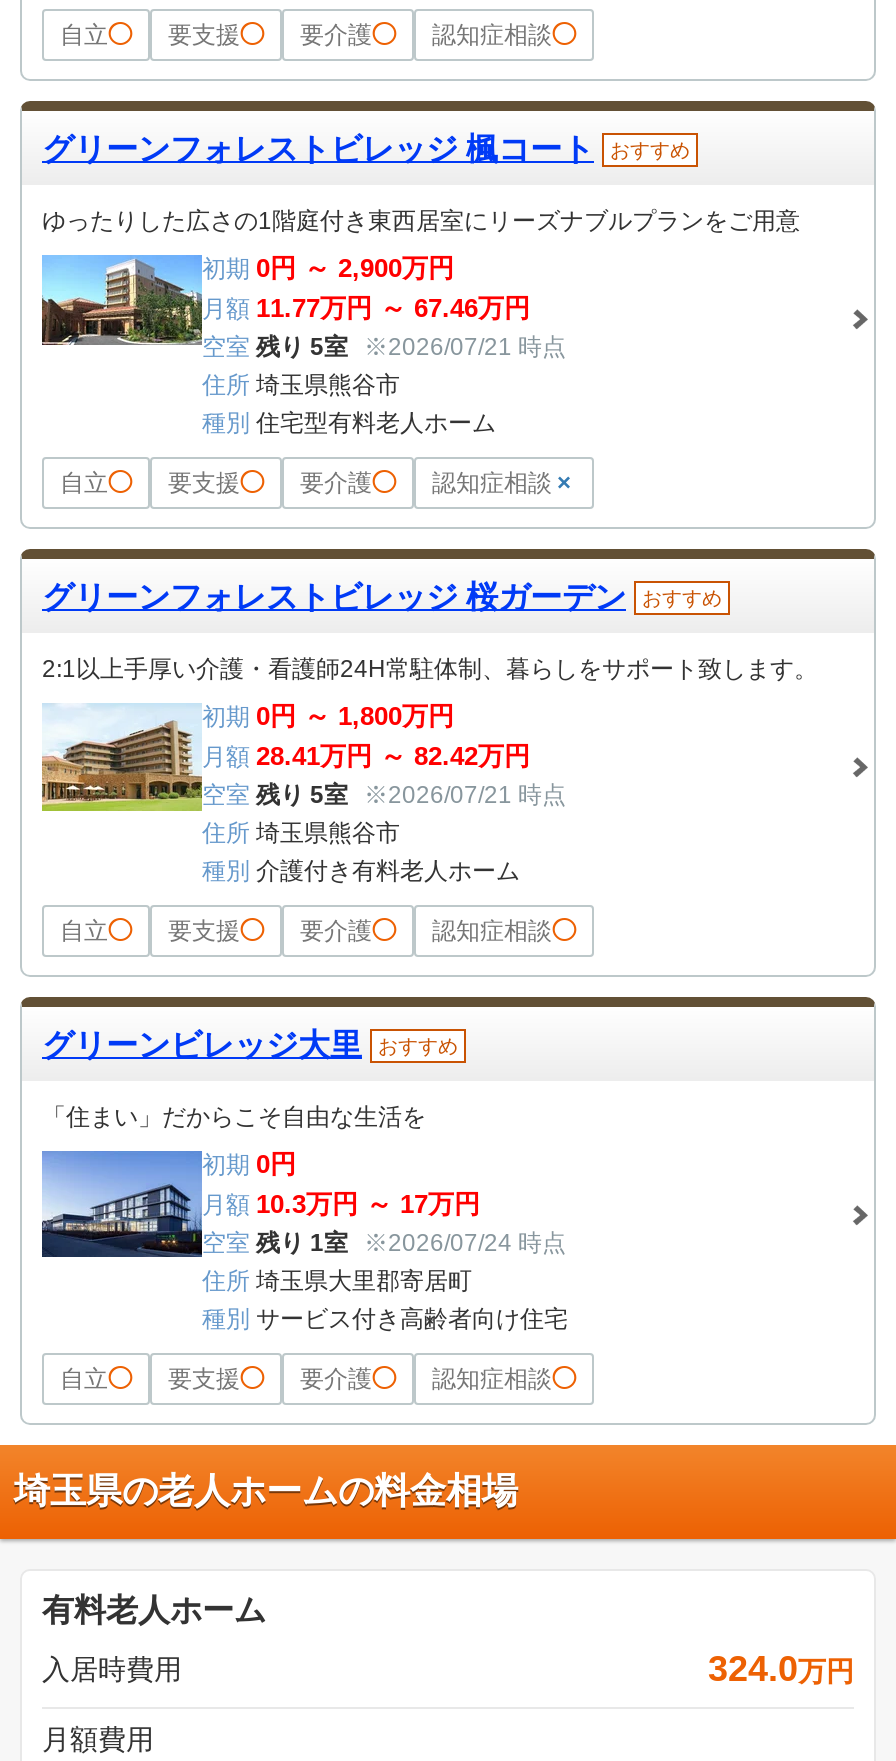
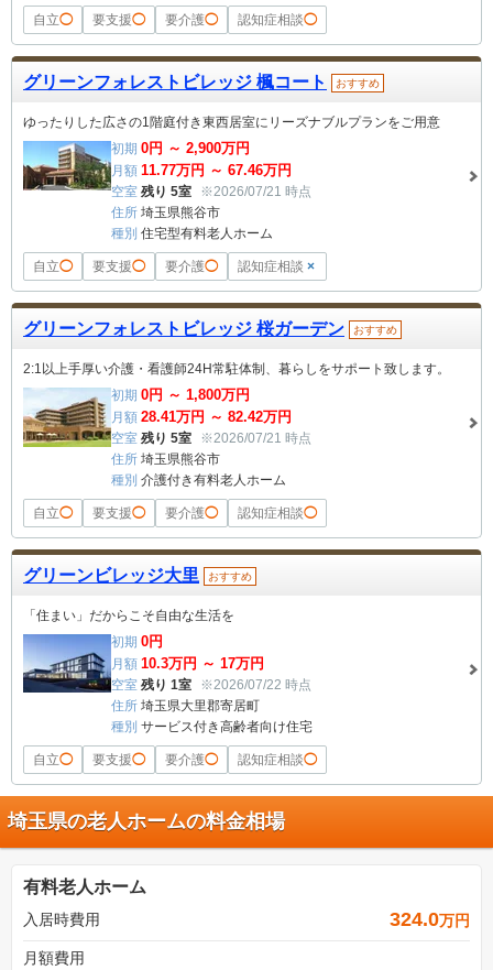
- 空室 残り 1室 ※2026/07/24 時点
+ 空室 残り 1室 ※2026/07/22 時点
